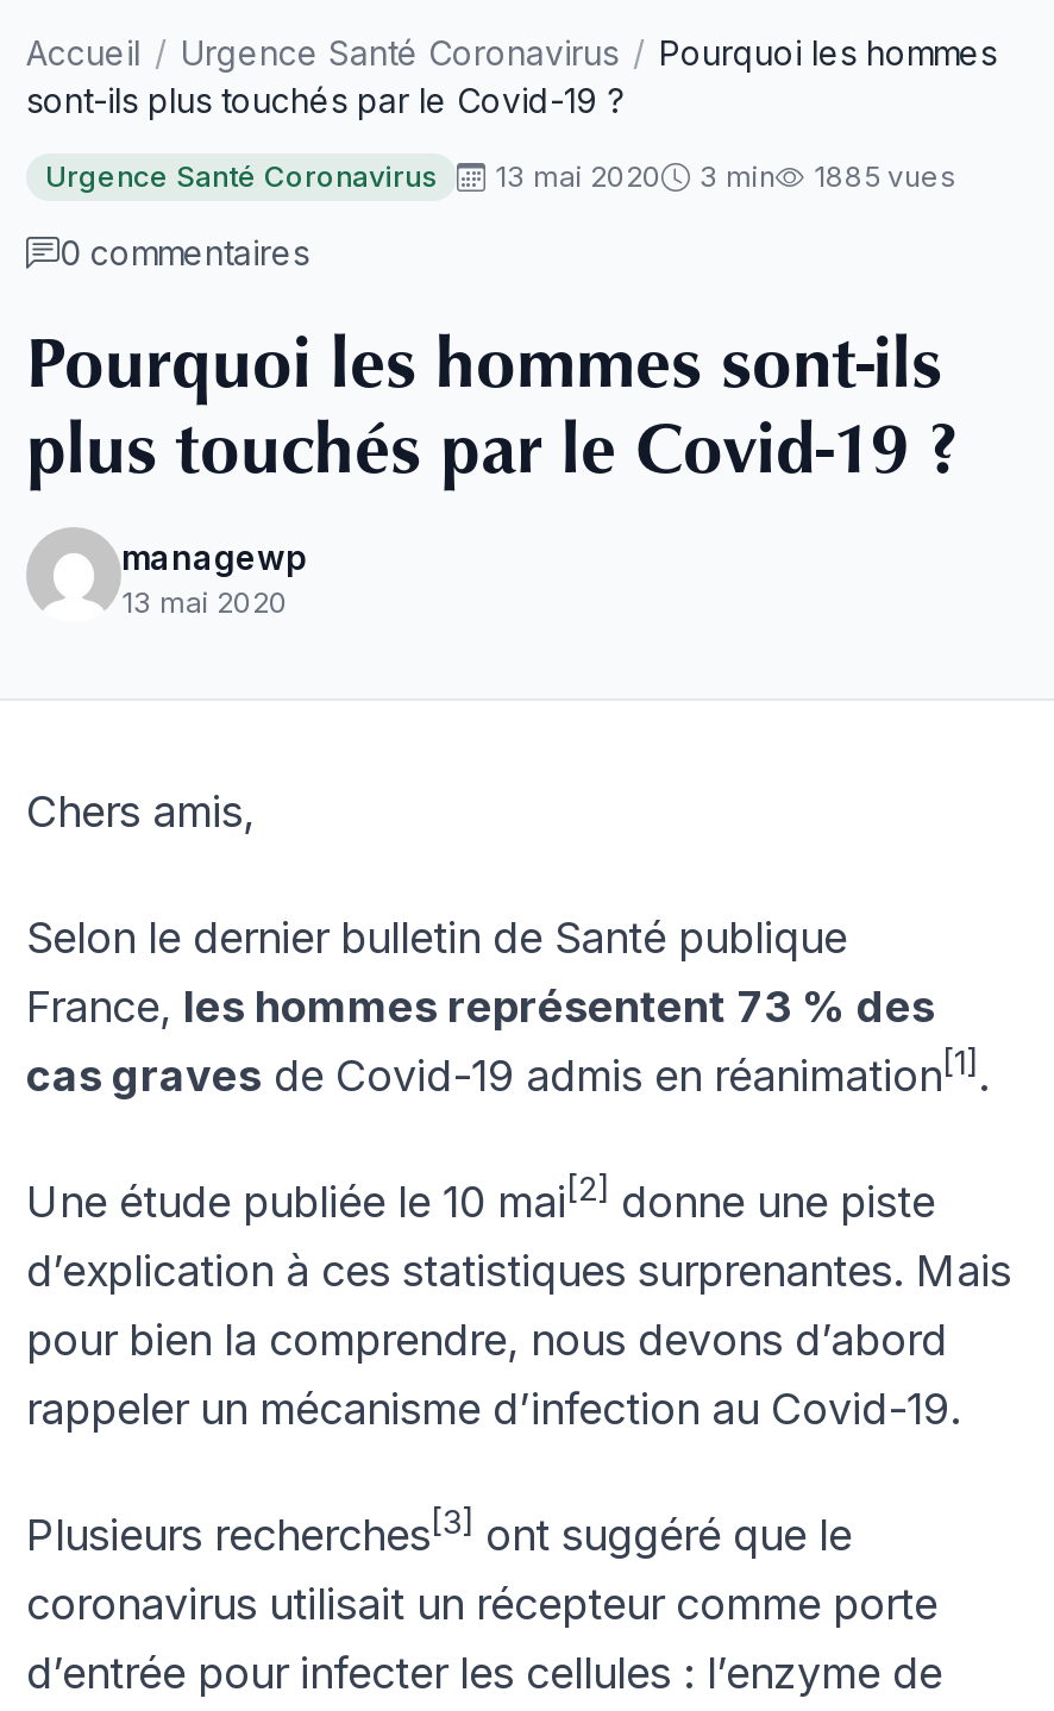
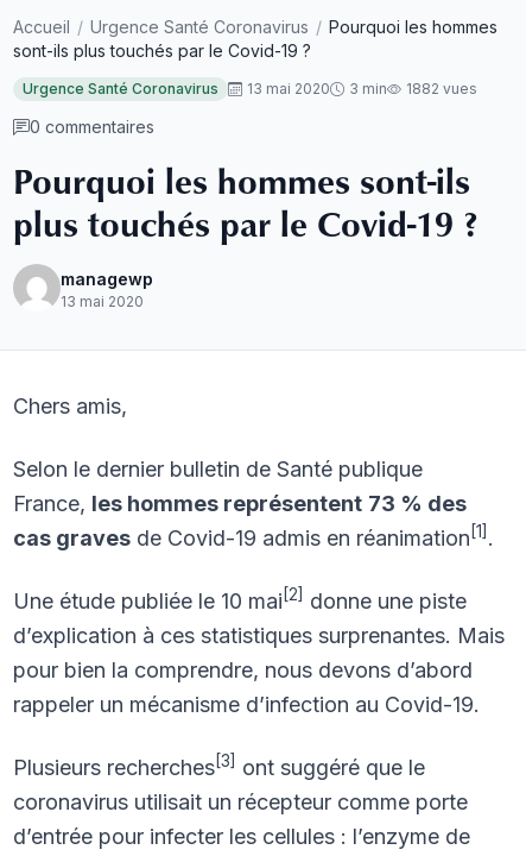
- Urgence Santé Coronavirus 13 mai 2020 3 min 1885 vues
+ Urgence Santé Coronavirus 13 mai 2020 3 min 1882 vues
